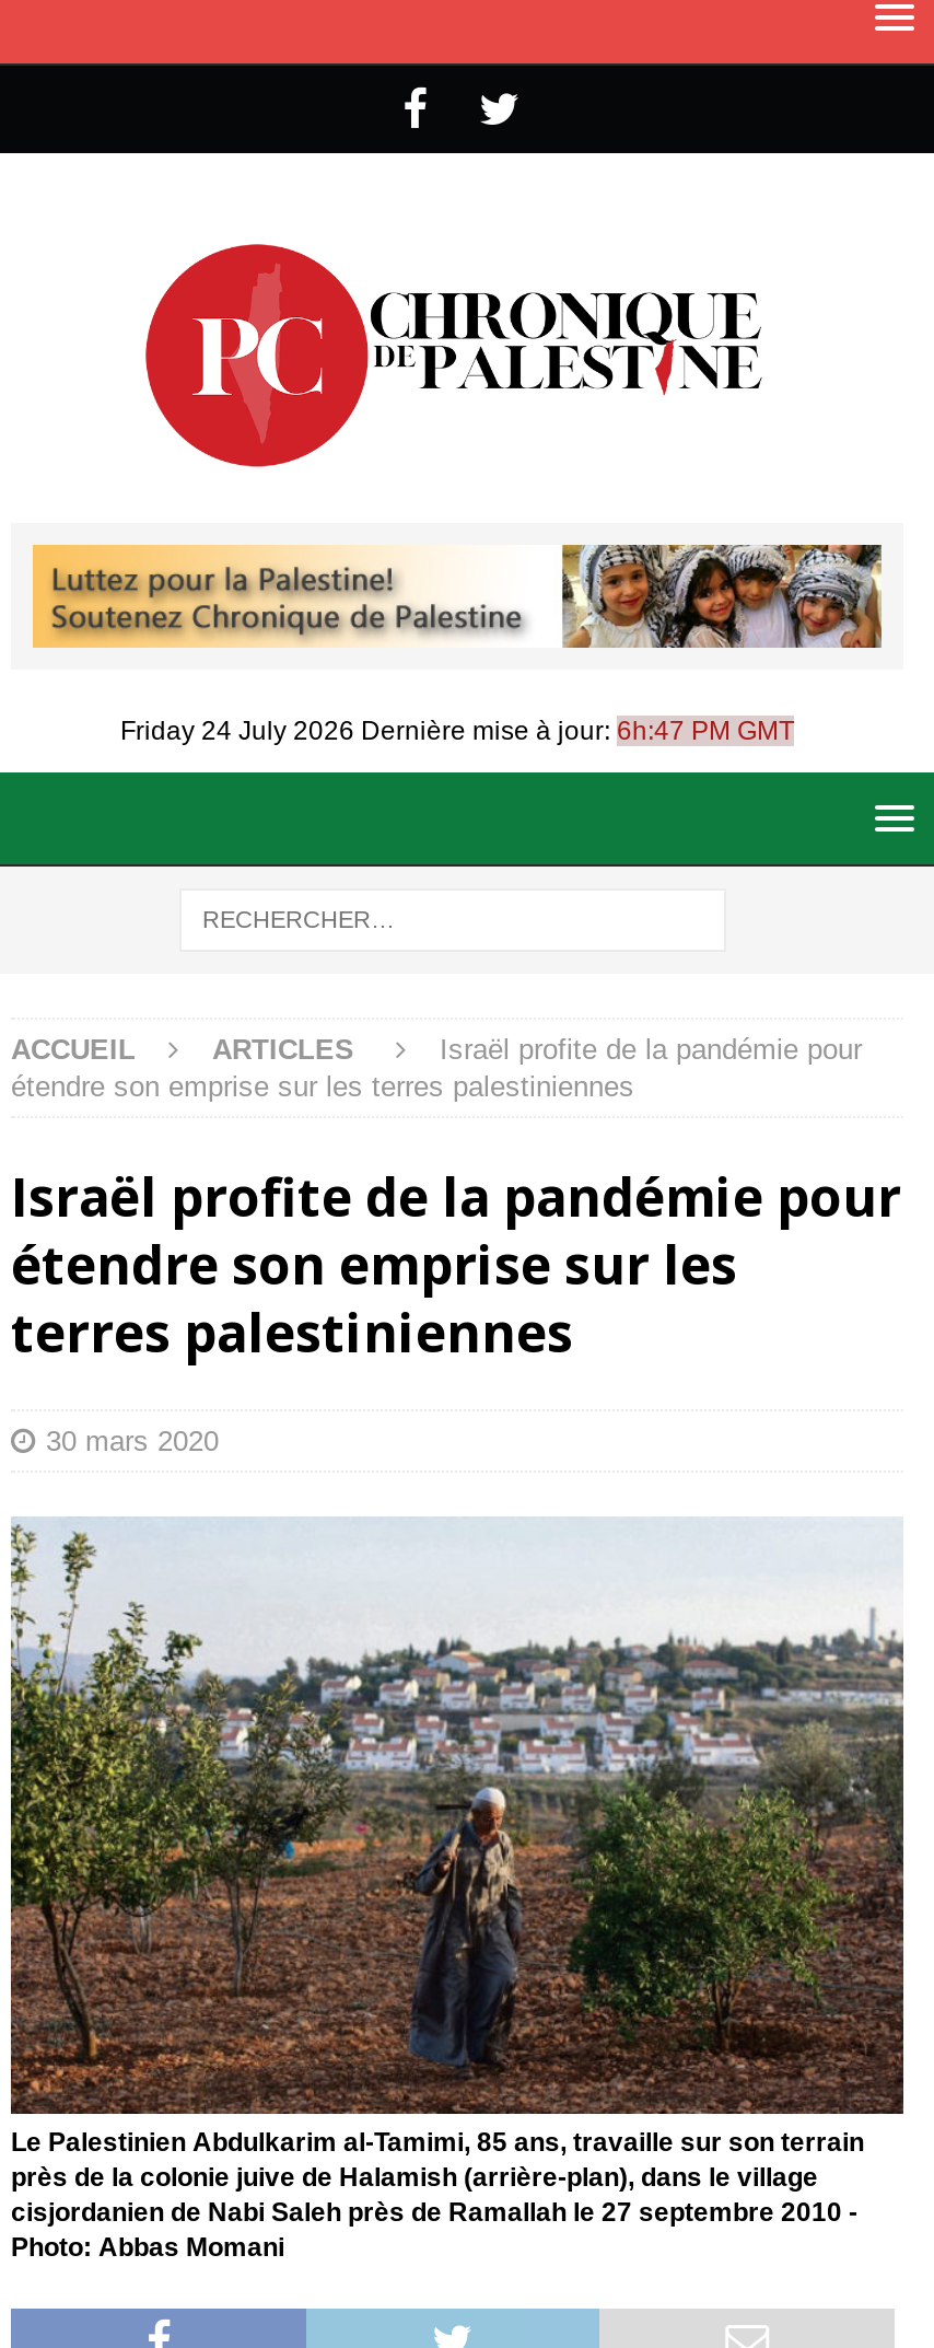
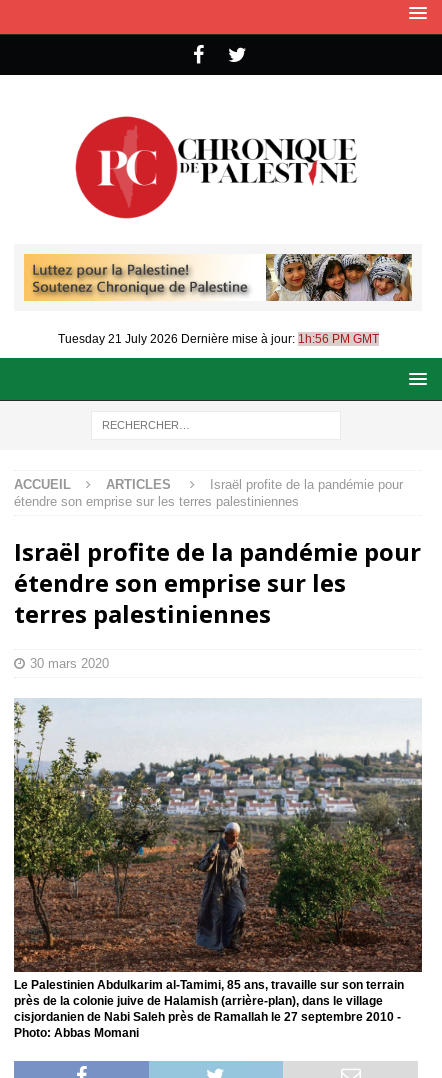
- Friday 24 July 2026 Dernière mise à jour: 6h:47 PM GMT
+ Tuesday 21 July 2026 Dernière mise à jour: 1h:56 PM GMT
